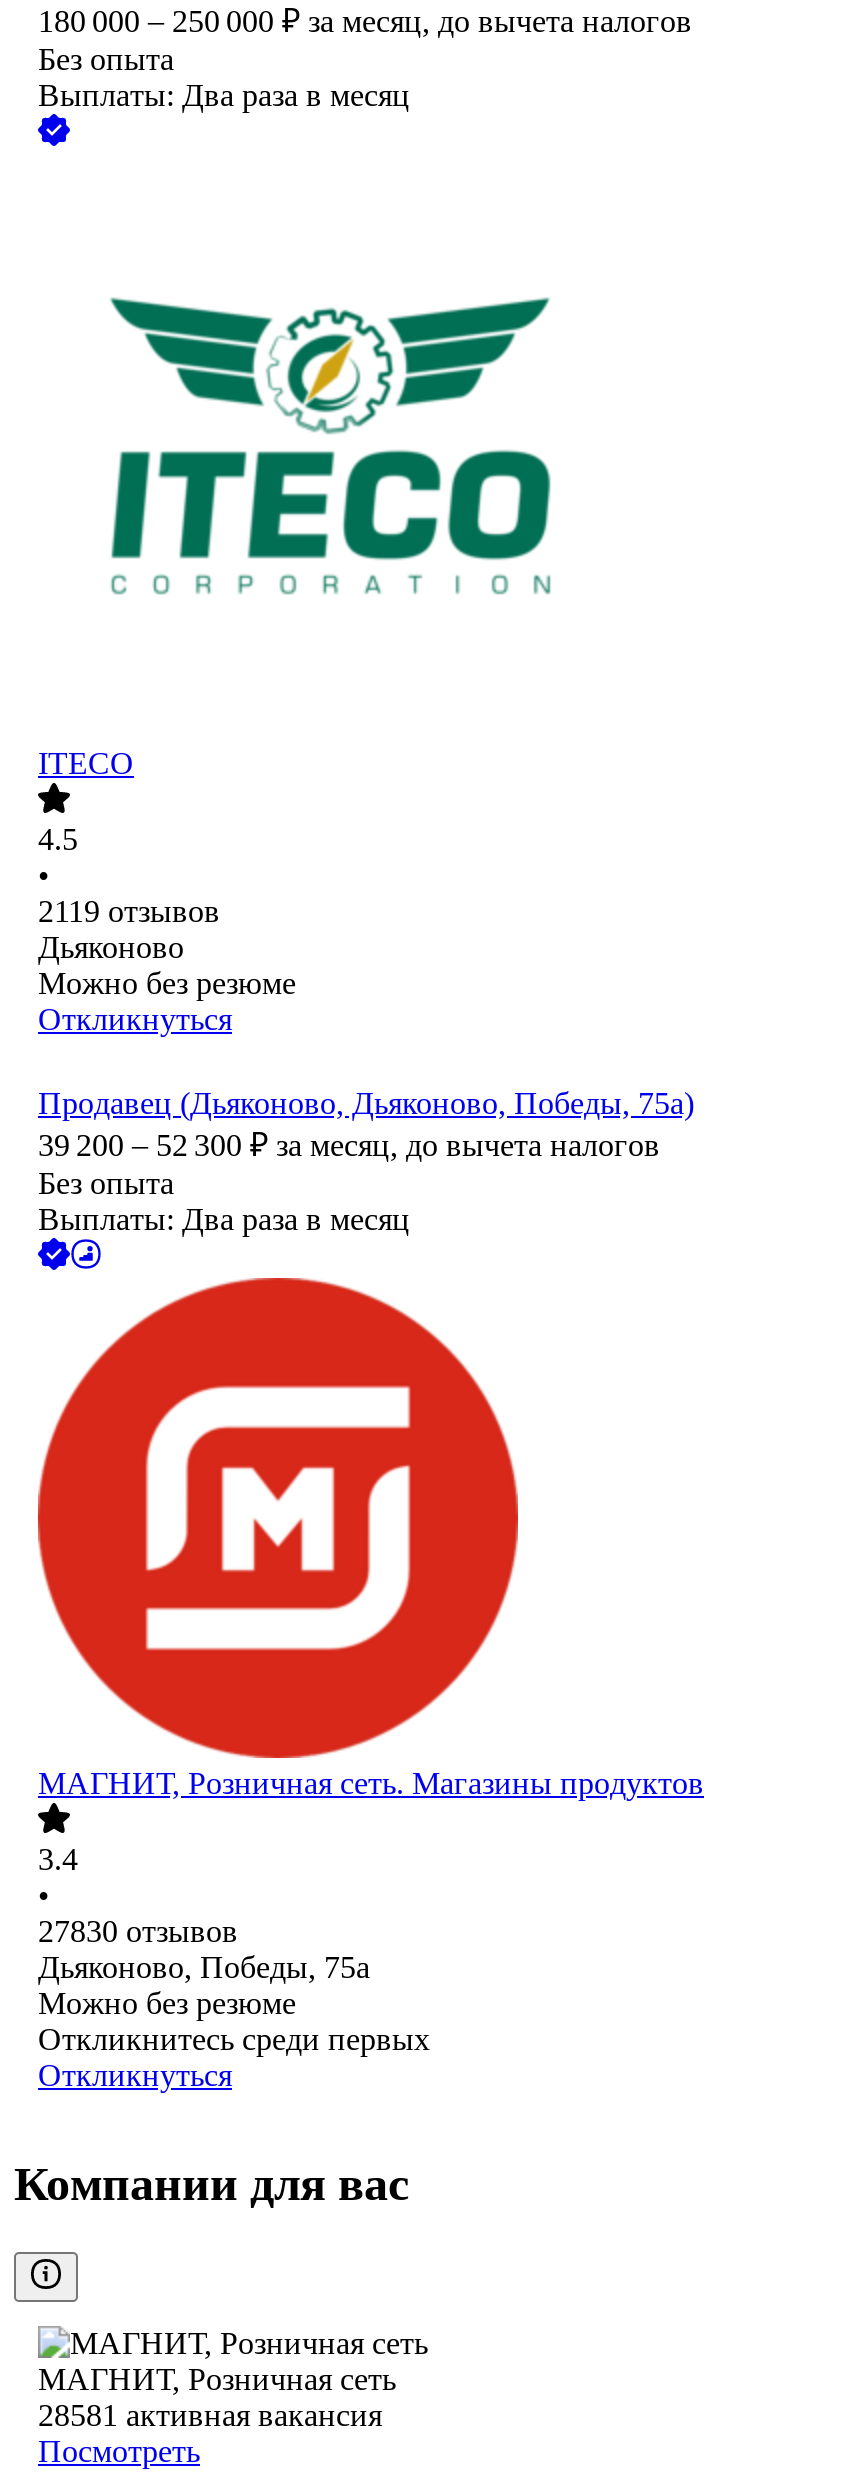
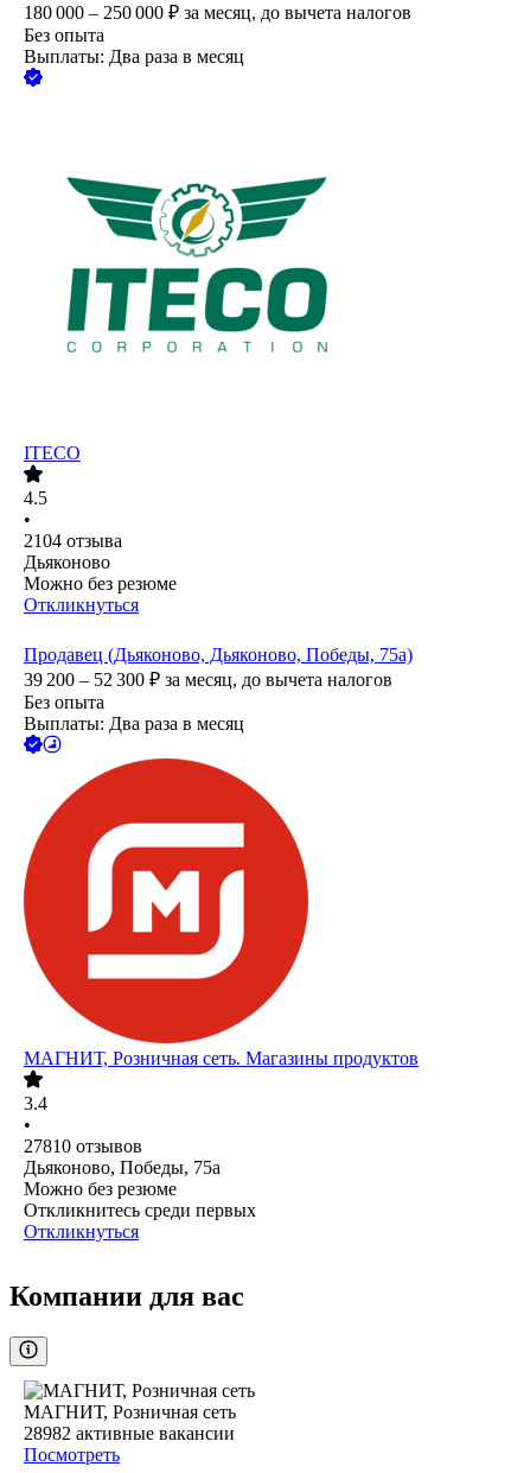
- 2119 отзывов
+ 2104 отзыва

- 27830 отзывов
+ 27810 отзывов

- 28581 активная вакансия
+ 28982 активные вакансии
